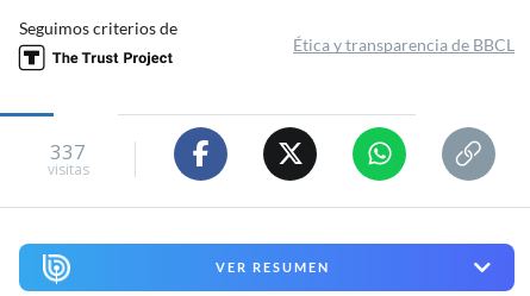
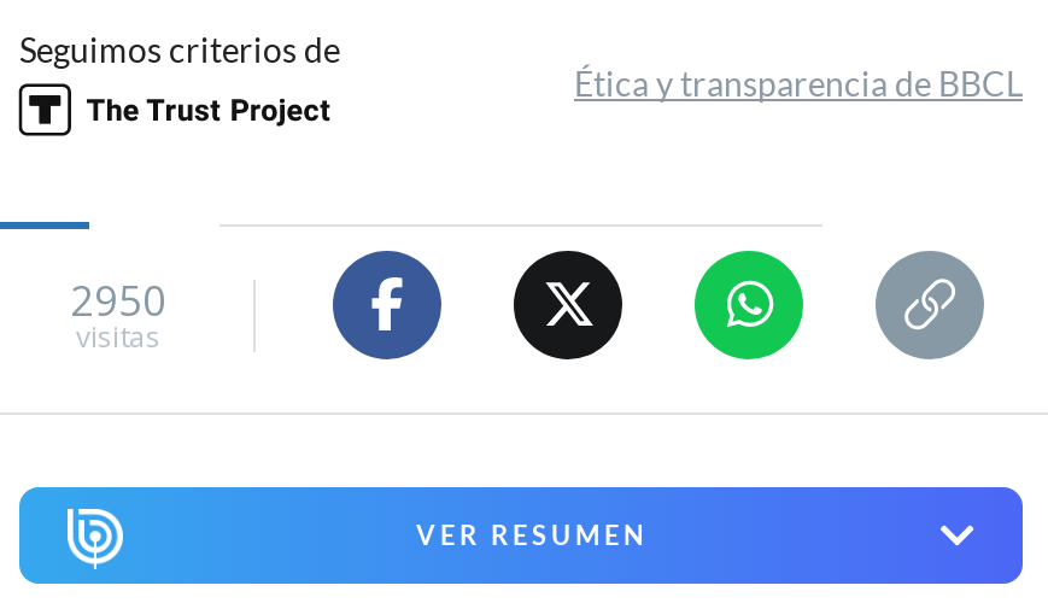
- 337
+ 2950
